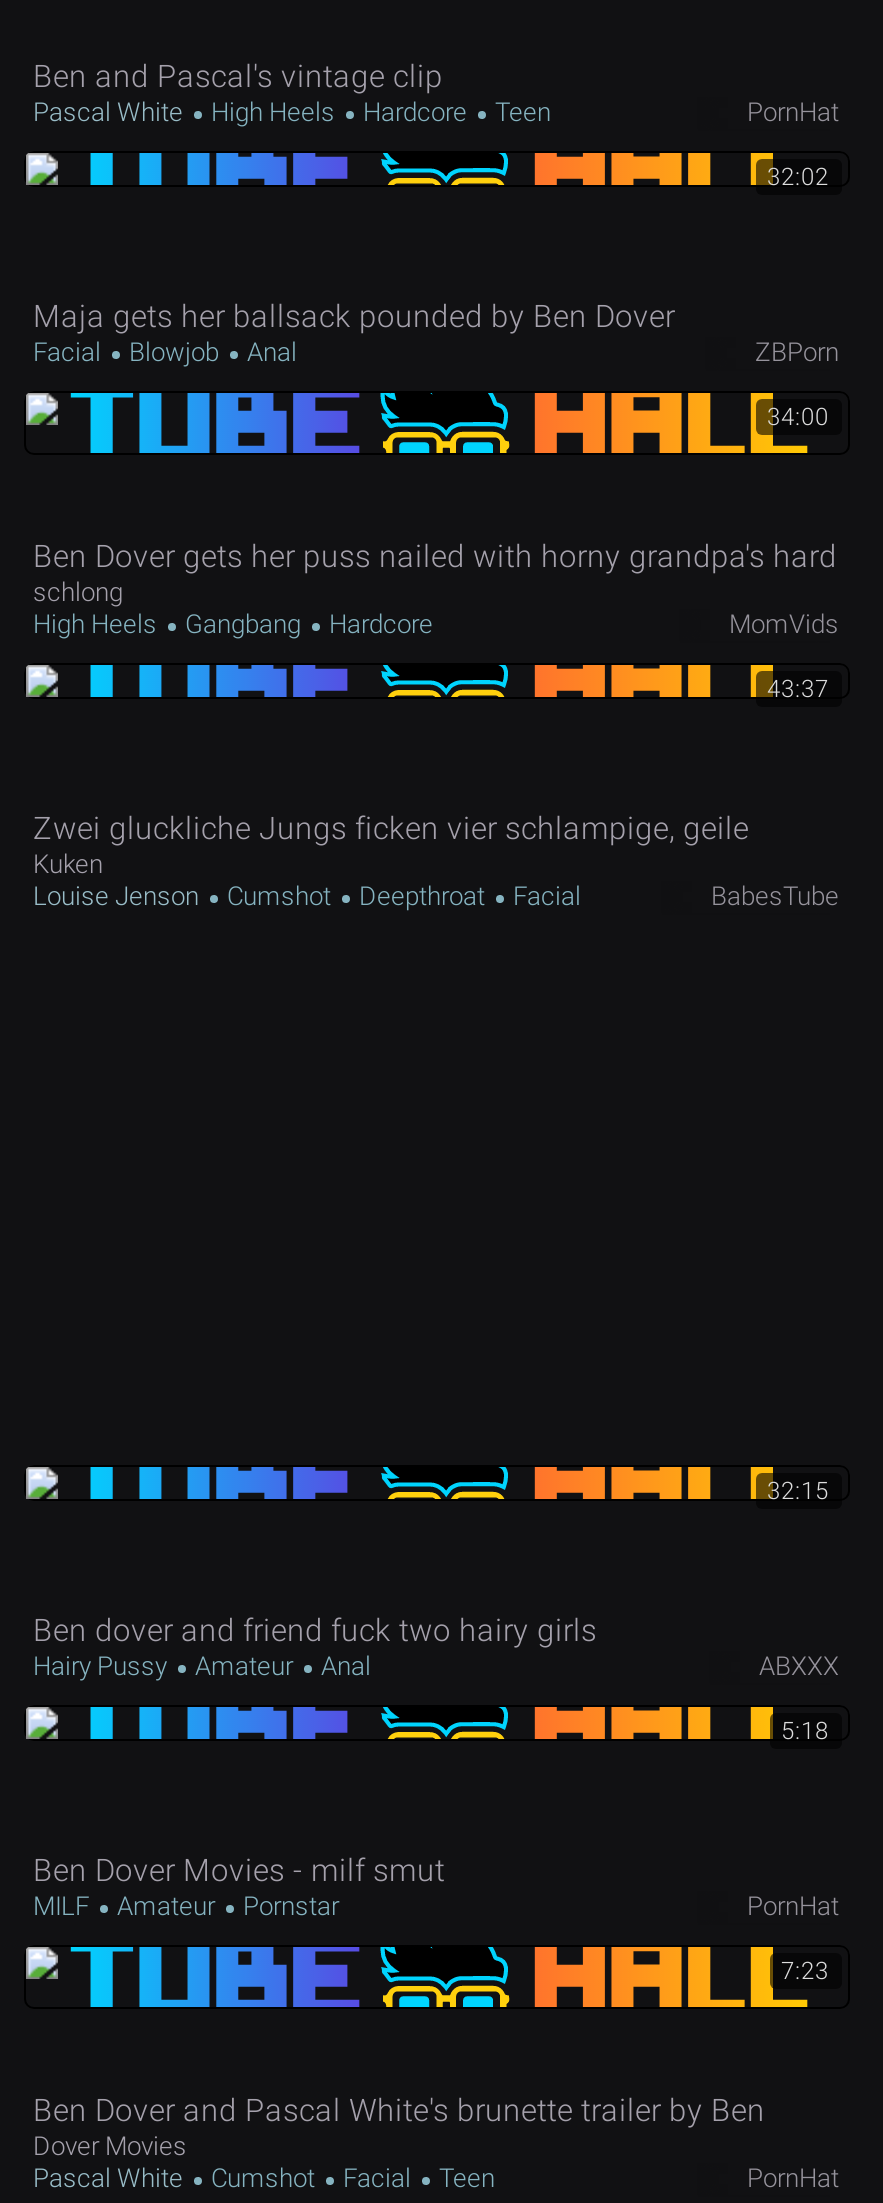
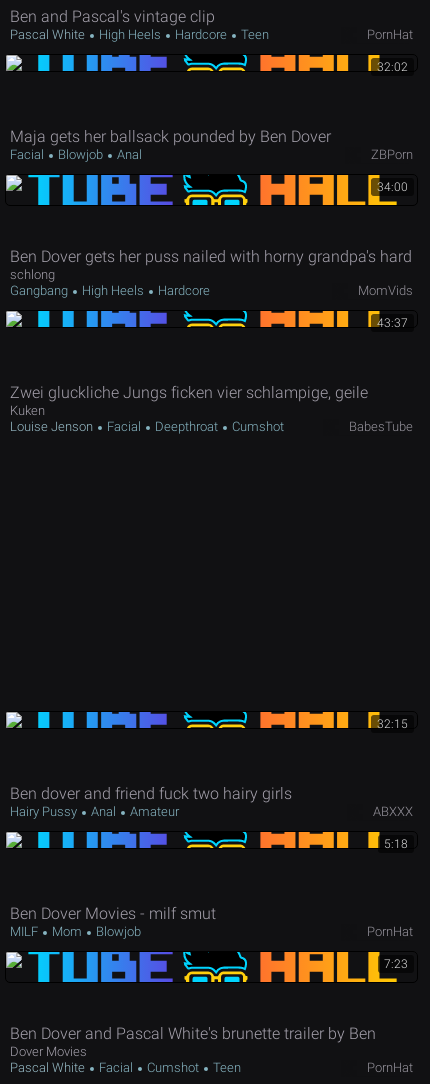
- High Heels Gangbang Hardcore
+ Gangbang High Heels Hardcore

- Louise Jenson Cumshot Deepthroat Facial
+ Louise Jenson Facial Deepthroat Cumshot

- Hairy Pussy Amateur Anal
+ Hairy Pussy Anal Amateur

- MILF Amateur Pornstar
+ MILF Mom Blowjob

- Pascal White Cumshot Facial Teen
+ Pascal White Facial Cumshot Teen
